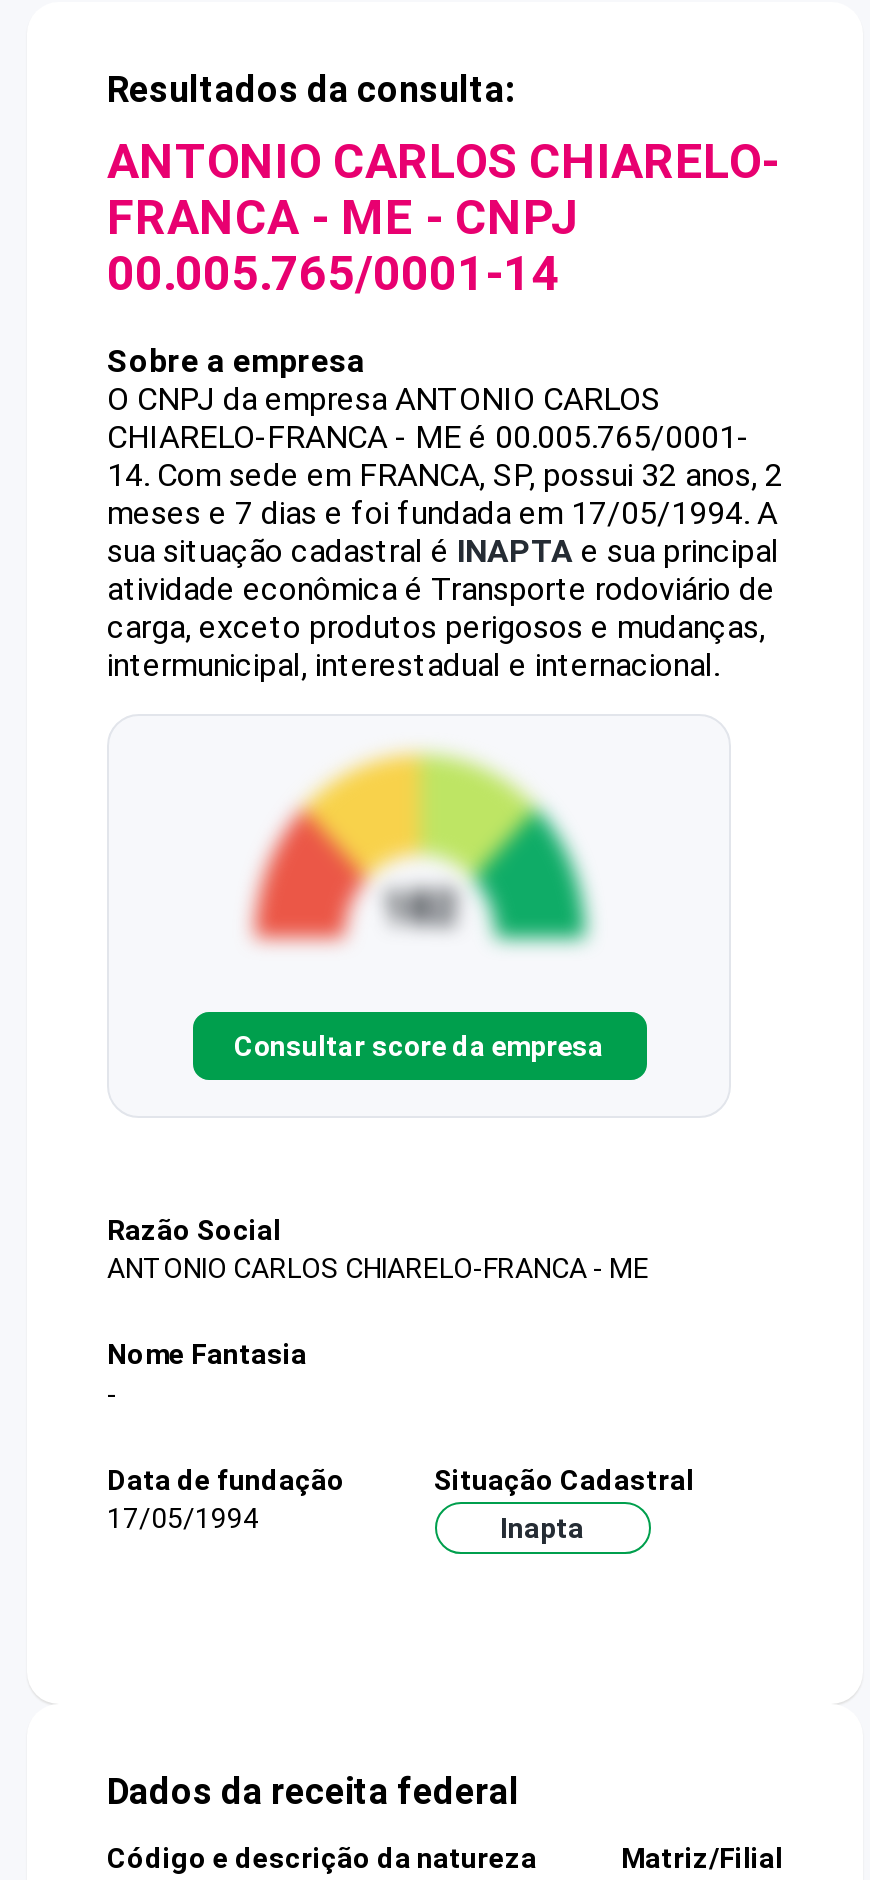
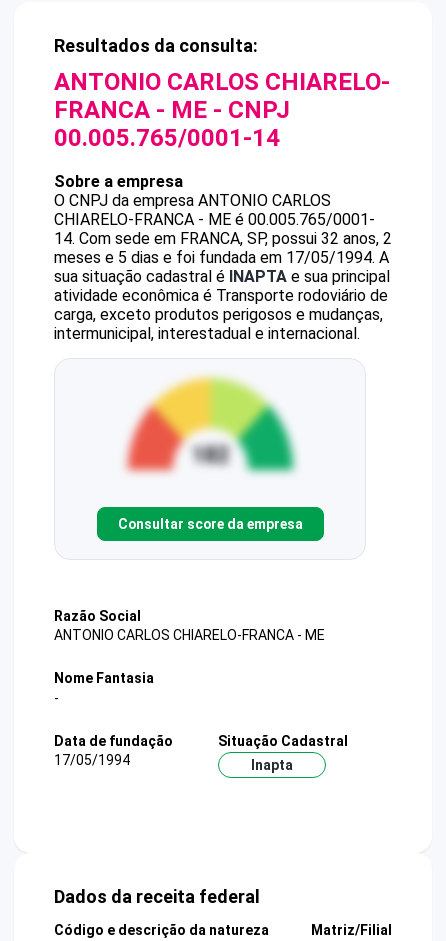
- meses e 7 dias e foi fundada em 17/05/1994. A
+ meses e 5 dias e foi fundada em 17/05/1994. A
